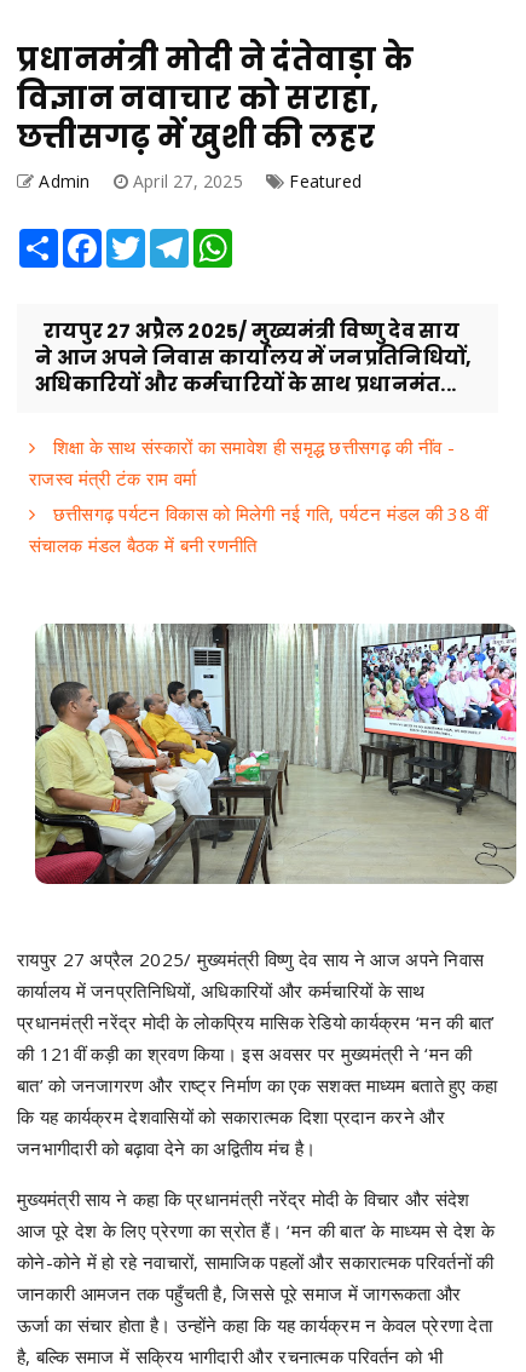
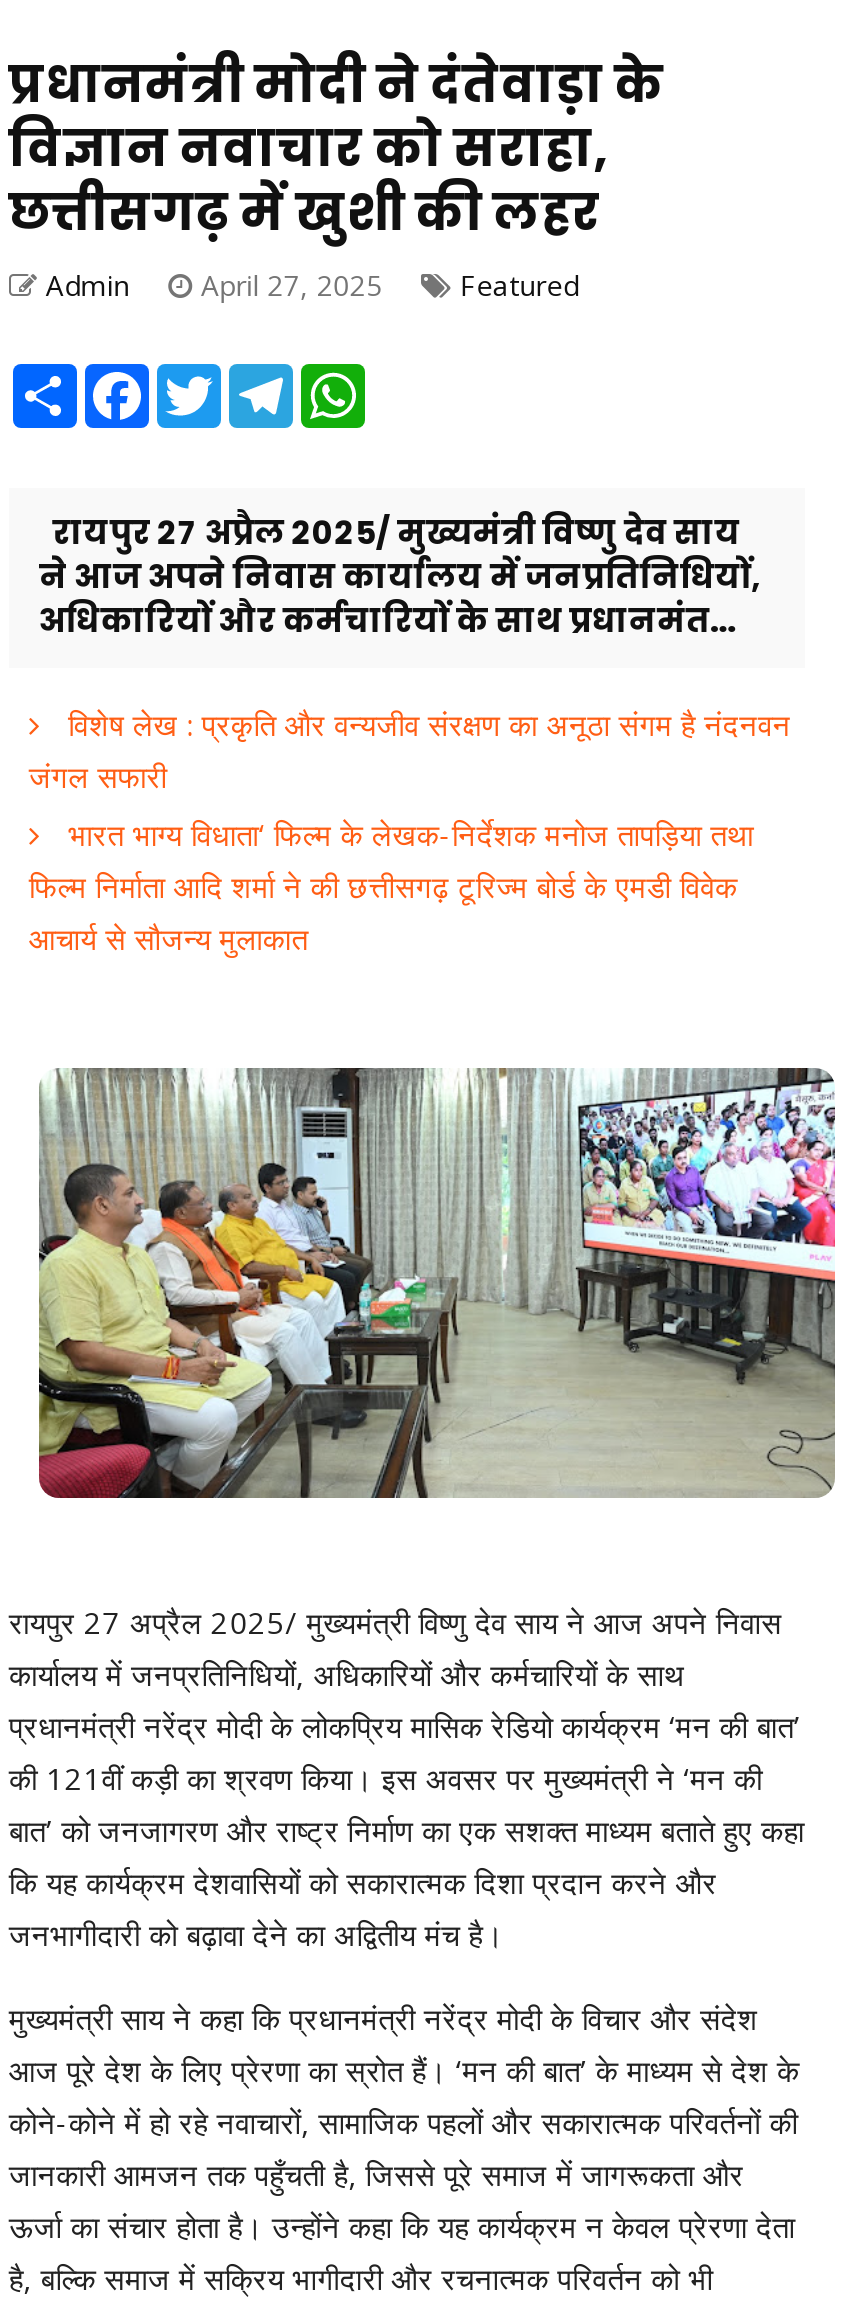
- शिक्षा के साथ संस्कारों का समावेश ही समृद्ध छत्तीसगढ़ की नींव -
- राजस्व मंत्री टंक राम वर्मा
- छत्तीसगढ़ पर्यटन विकास को मिलेगी नई गति, पर्यटन मंडल की 38 वीं
- संचालक मंडल बैठक में बनी रणनीति
+ विशेष लेख : प्रकृति और वन्यजीव संरक्षण का अनूठा संगम है नंदनवन
+ जंगल सफारी
+ भारत भाग्य विधाता‘ फिल्म के लेखक-निर्देशक मनोज तापड़िया तथा
+ फिल्म निर्माता आदि शर्मा ने की छत्तीसगढ़ टूरिज्म बोर्ड के एमडी विवेक
+ आचार्य से सौजन्य मुलाकात
